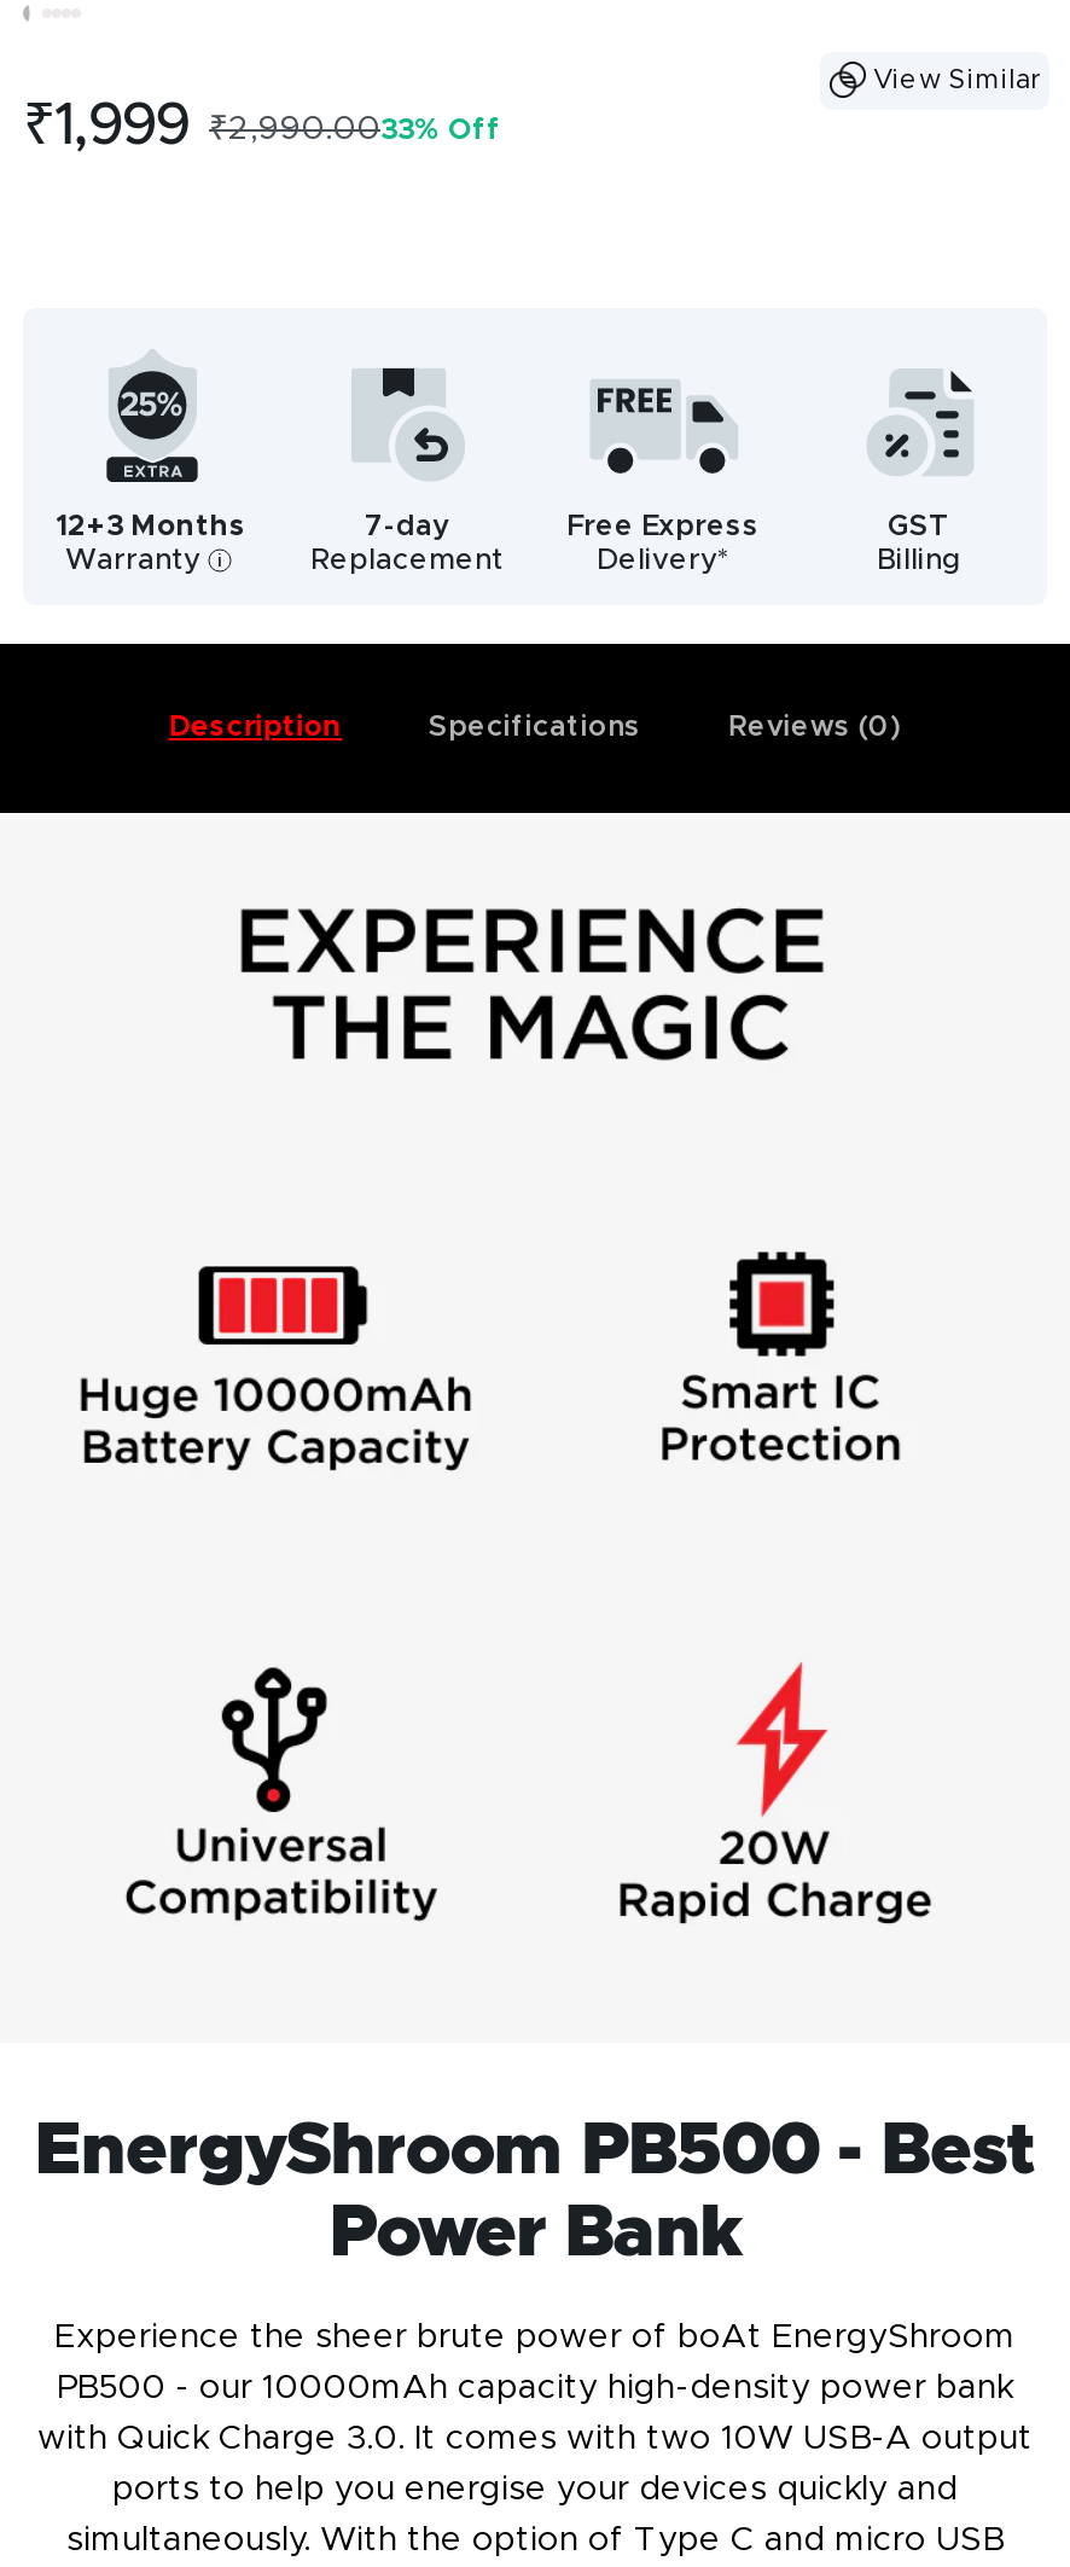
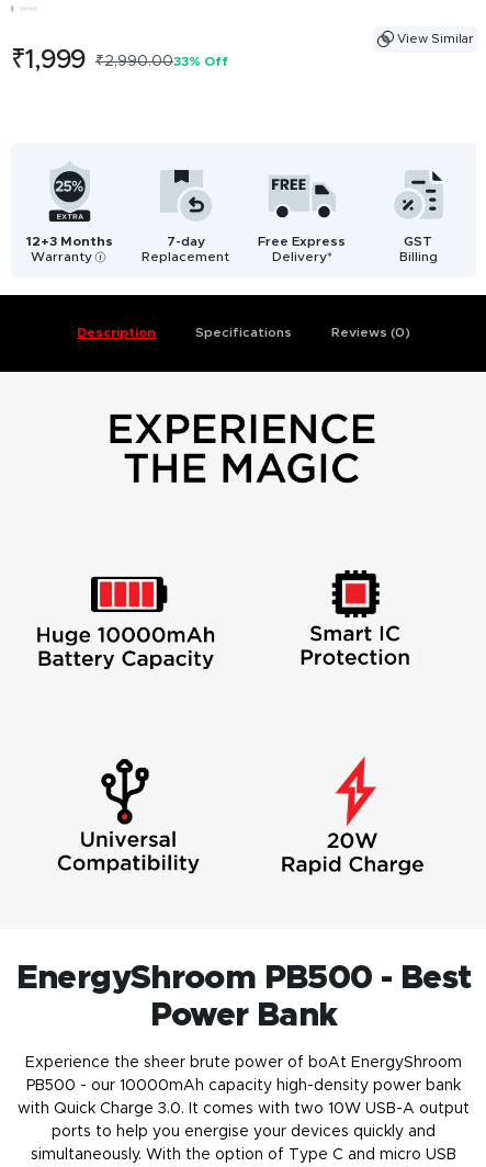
- Warranty
+ Warranty i
